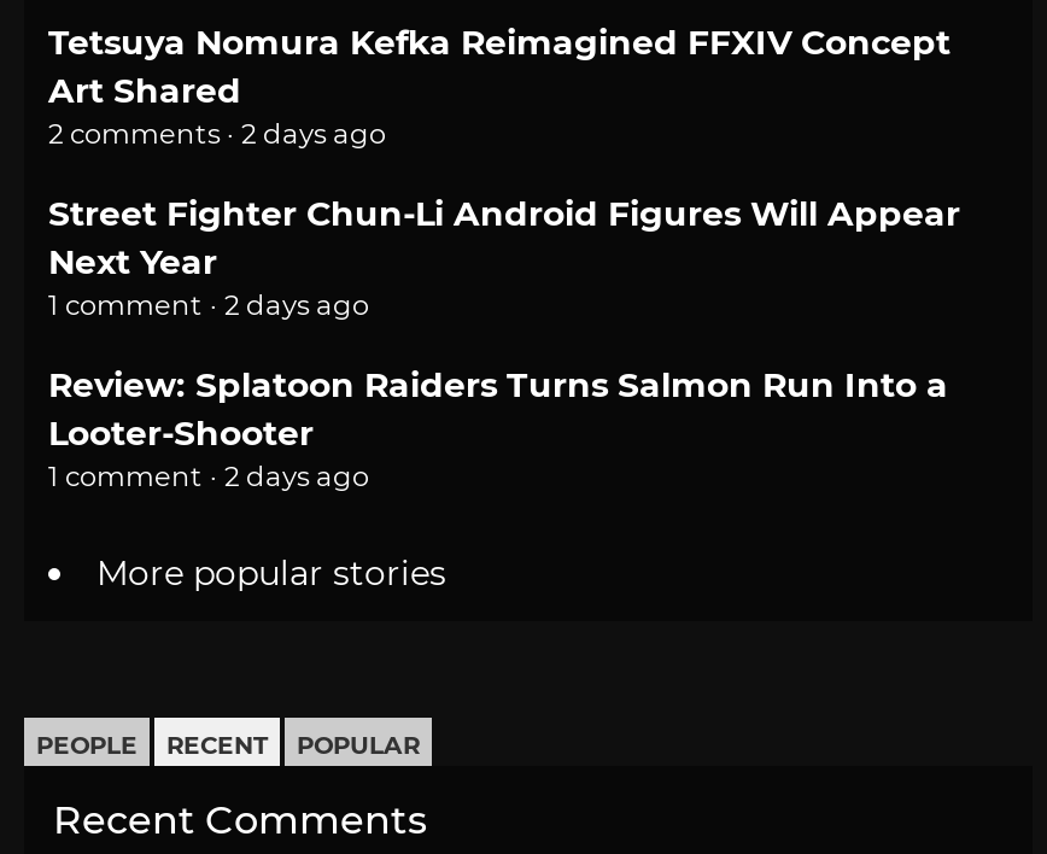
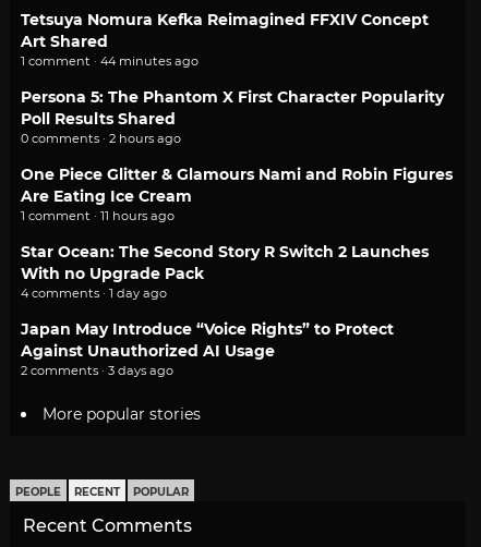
- 2 comments · 2 days ago
- Street Fighter Chun-Li Android Figures Will Appear
- Next Year
- 1 comment · 2 days ago
- Review: Splatoon Raiders Turns Salmon Run Into a
- Looter-Shooter
- 1 comment · 2 days ago
+ 1 comment · 44 minutes ago
+ Persona 5: The Phantom X First Character Popularity
+ Poll Results Shared
+ 0 comments · 2 hours ago
+ One Piece Glitter & Glamours Nami and Robin Figures
+ Are Eating Ice Cream
+ 1 comment · 11 hours ago
+ Star Ocean: The Second Story R Switch 2 Launches
+ With no Upgrade Pack
+ 4 comments · 1 day ago
+ Japan May Introduce “Voice Rights” to Protect
+ Against Unauthorized AI Usage
+ 2 comments · 3 days ago
